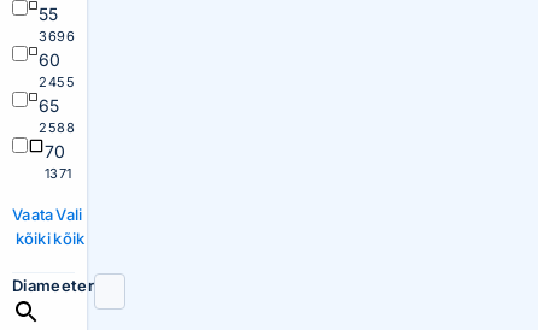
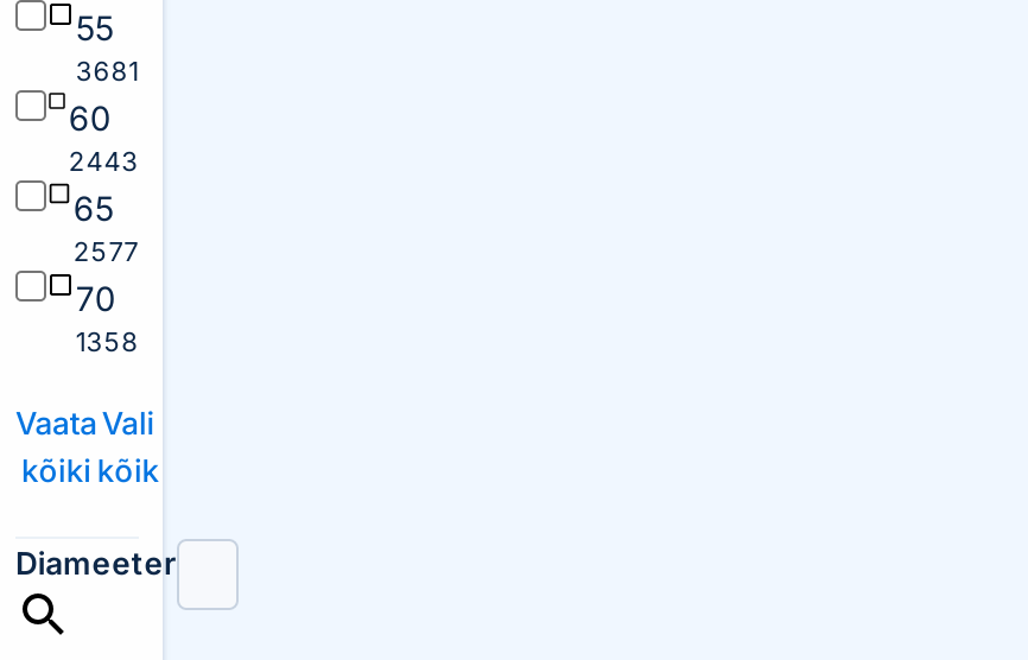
- 3696
+ 3681

- 2455
+ 2443

- 2588
+ 2577

- 1371
+ 1358
